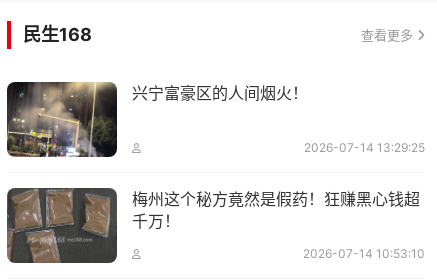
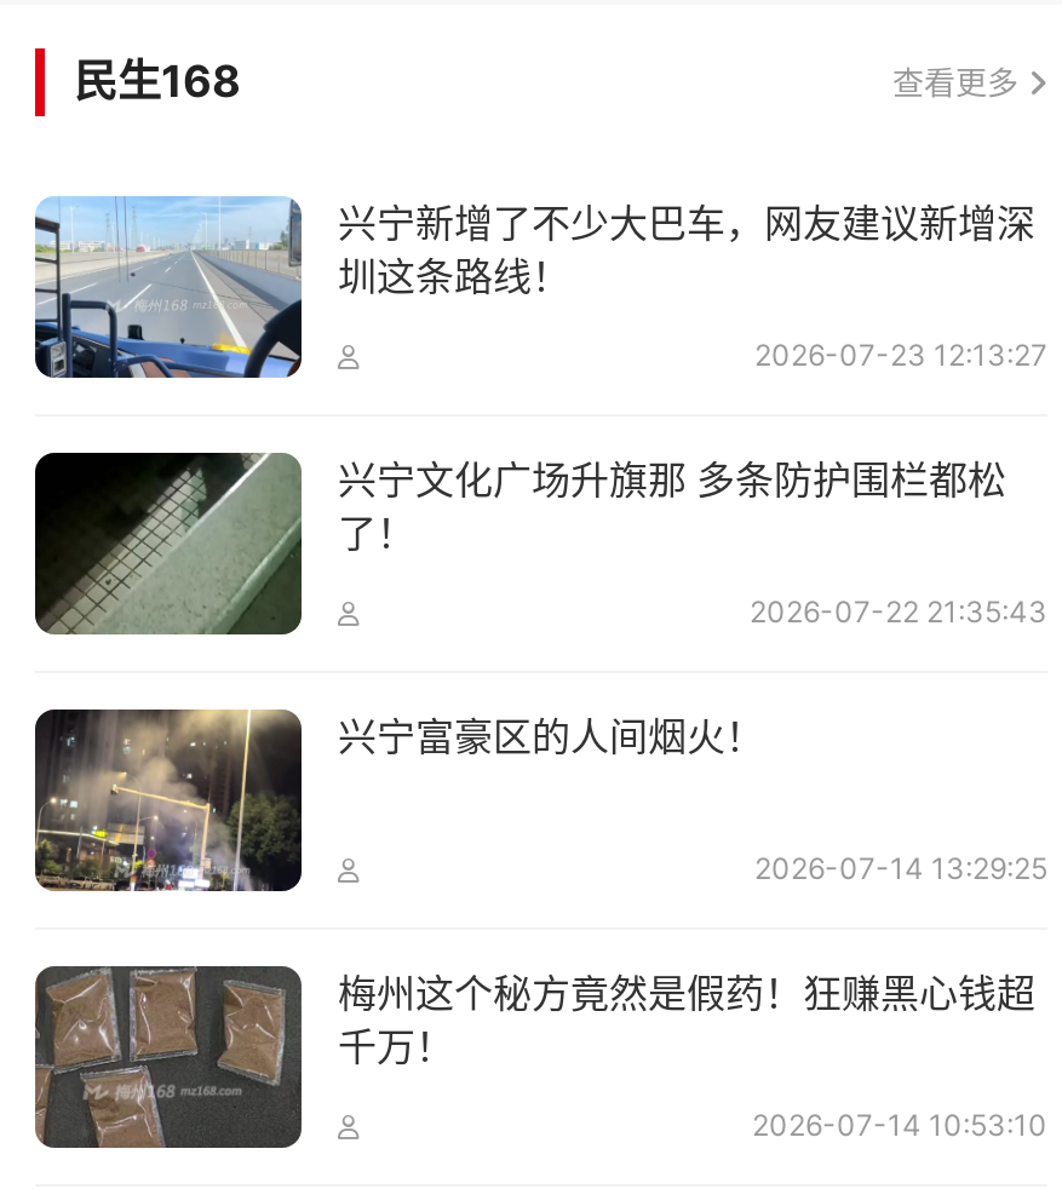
+ [image]
+ 兴宁新增了不少大巴车，网友建议新增深
+ 圳这条路线！
+ 2026-07-23 12:13:27
+ 兴宁文化广场升旗那 多条防护围栏都松
+ 了！
+ 2026-07-22 21:35:43

+ [image]
